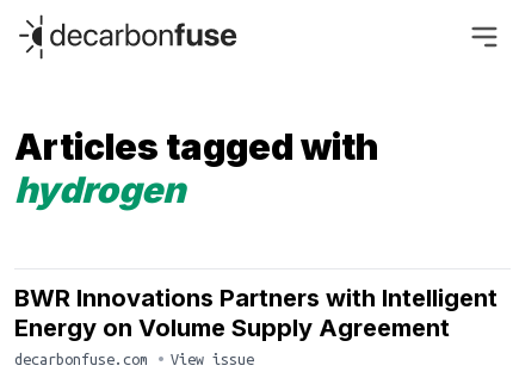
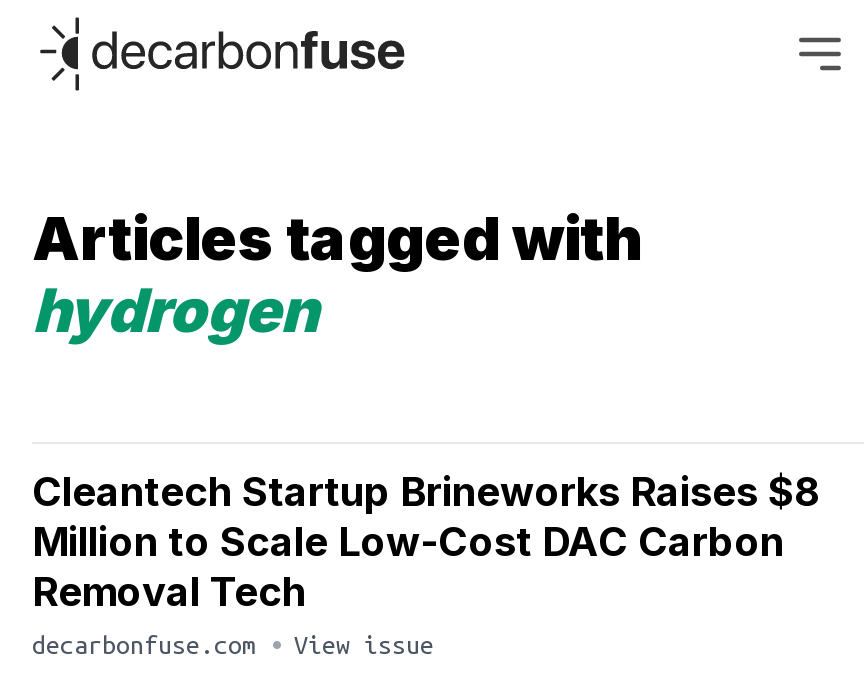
- BWR Innovations Partners with Intelligent
- Energy on Volume Supply Agreement
+ Cleantech Startup Brineworks Raises $8
+ Million to Scale Low-Cost DAC Carbon
+ Removal Tech
